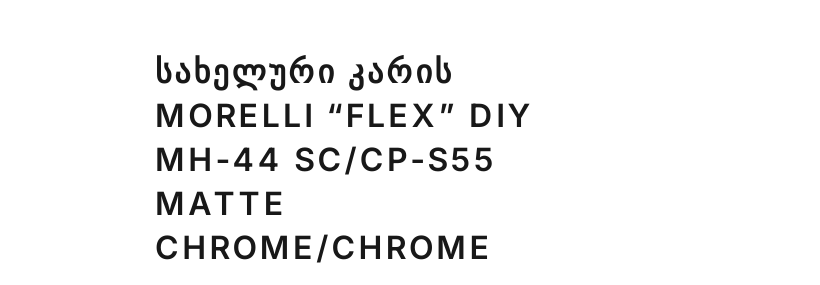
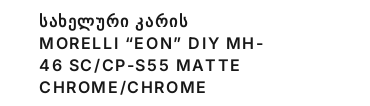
- MORELLI “FLEX” DIY
- MH-44 SC/CP-S55
- MATTE
+ MORELLI “EON” DIY MH-
+ 46 SC/CP-S55 MATTE
